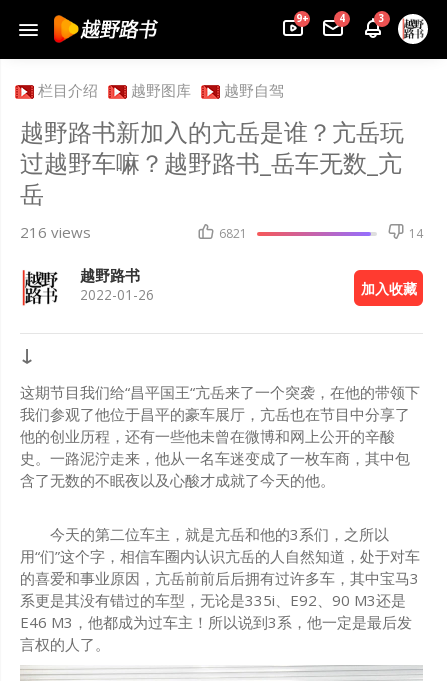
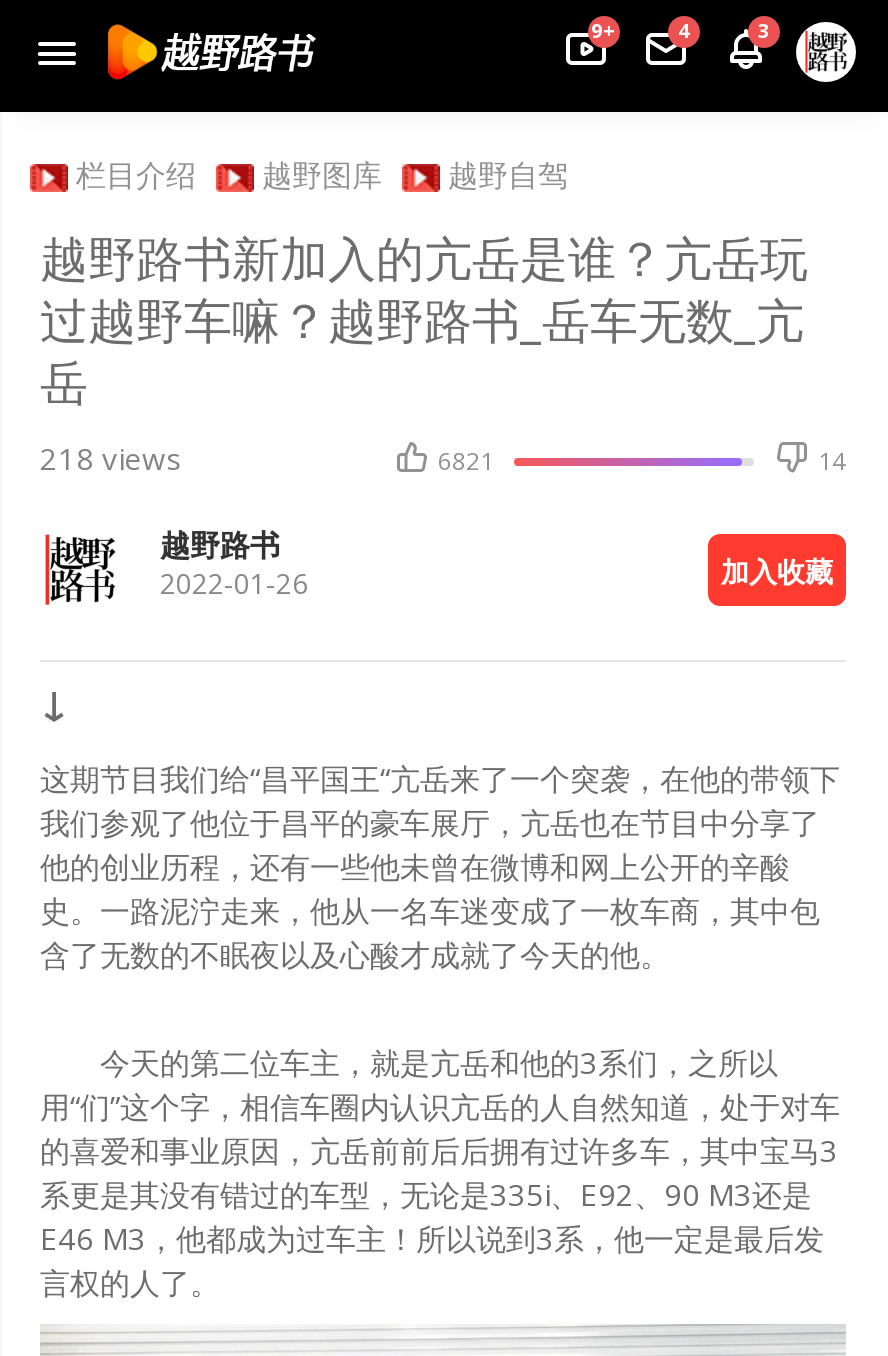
- 216 views
+ 218 views
